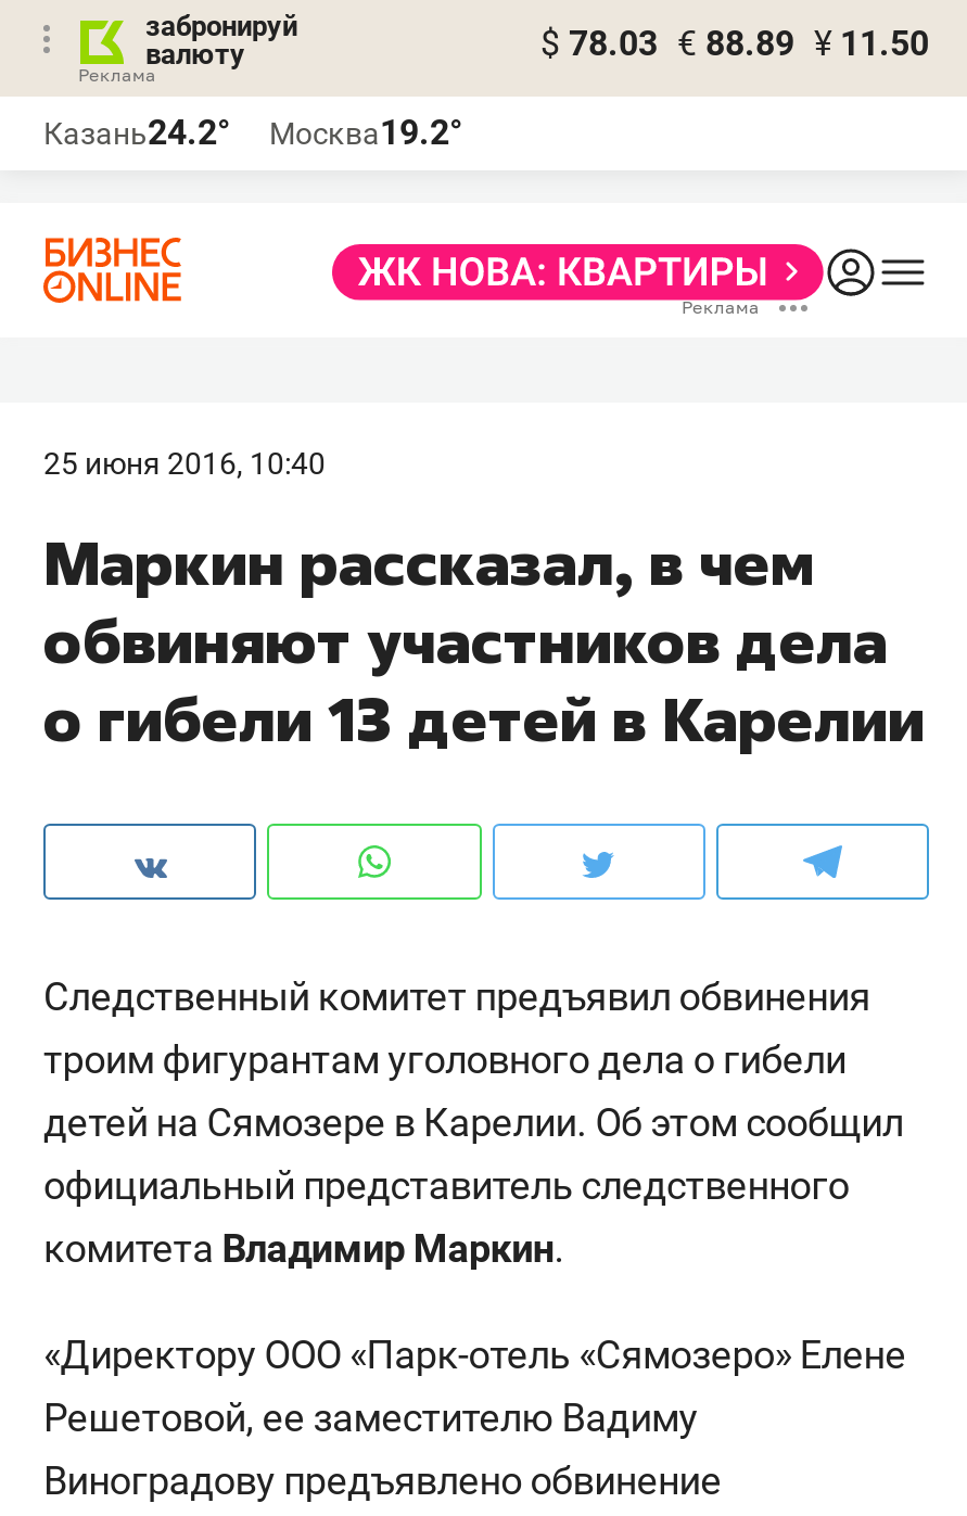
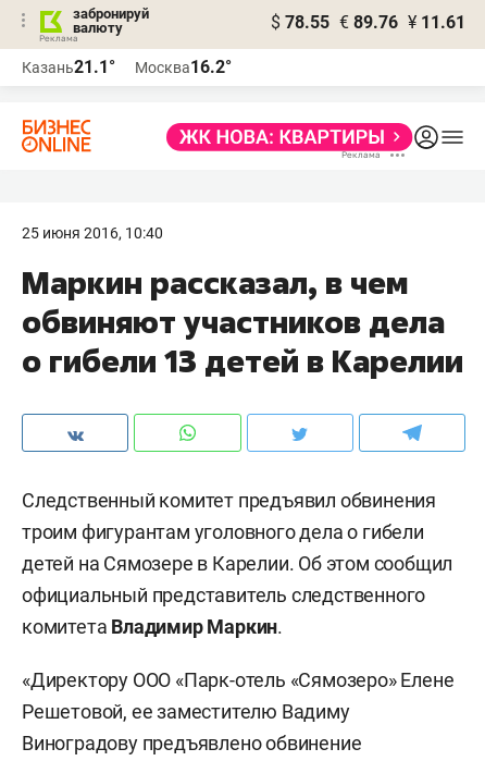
- $ 78.03 € 88.89 ¥ 11.50
+ $ 78.55 € 89.76 ¥ 11.61

- Казань24.2°
+ Казань21.1°

- Москва19.2°
+ Москва16.2°
